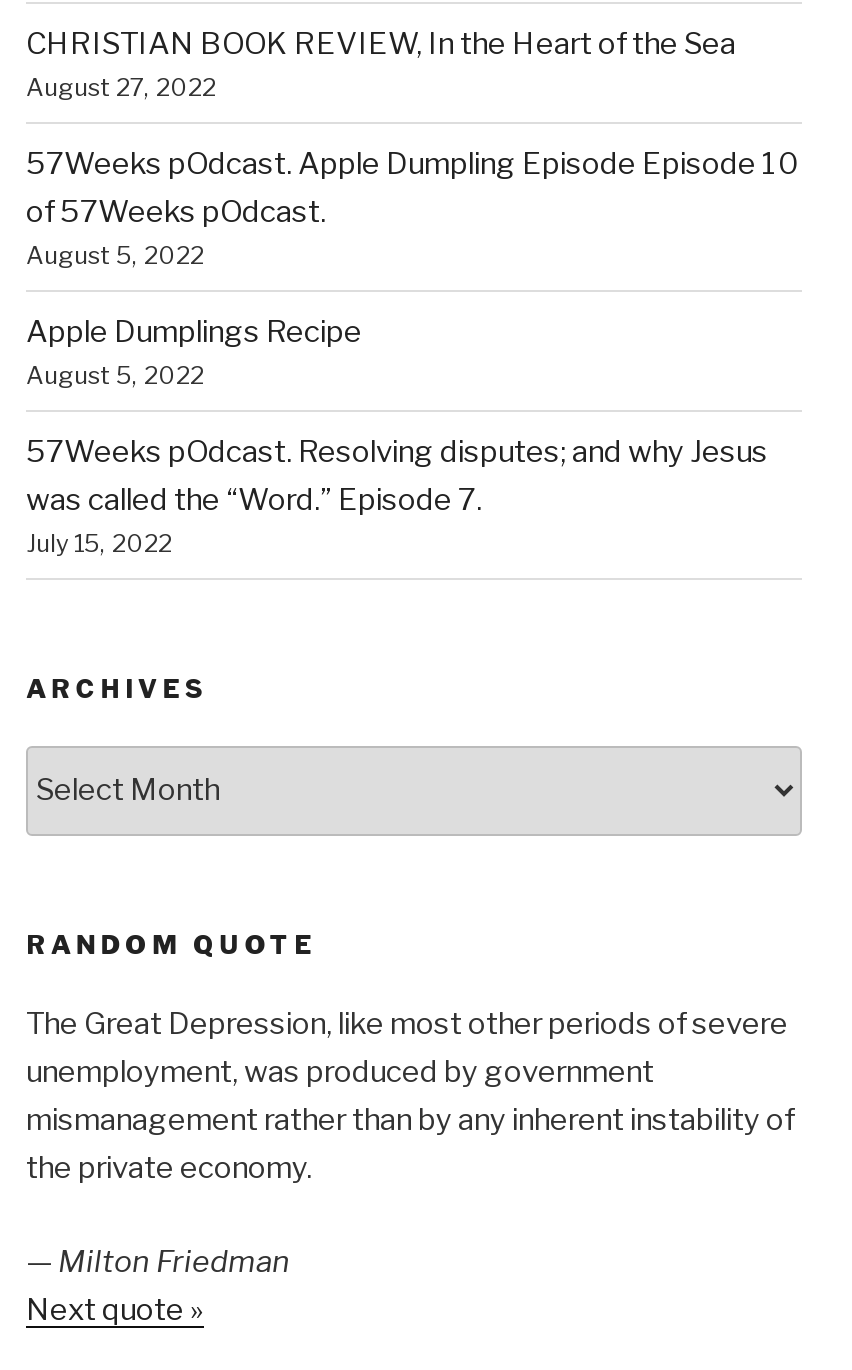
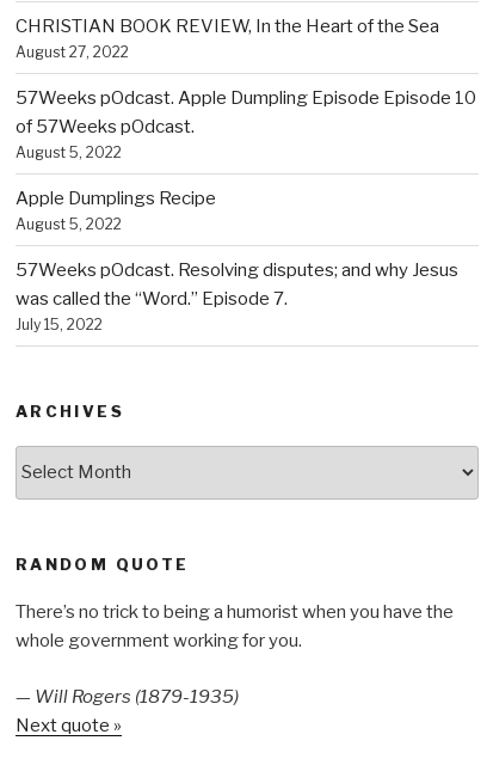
- The Great Depression, like most other periods of severe
- unemployment, was produced by government
- mismanagement rather than by any inherent instability of
- the private economy.
+ There’s no trick to being a humorist when you have the
+ whole government working for you.

- — Milton Friedman
+ — Will Rogers (1879-1935)
